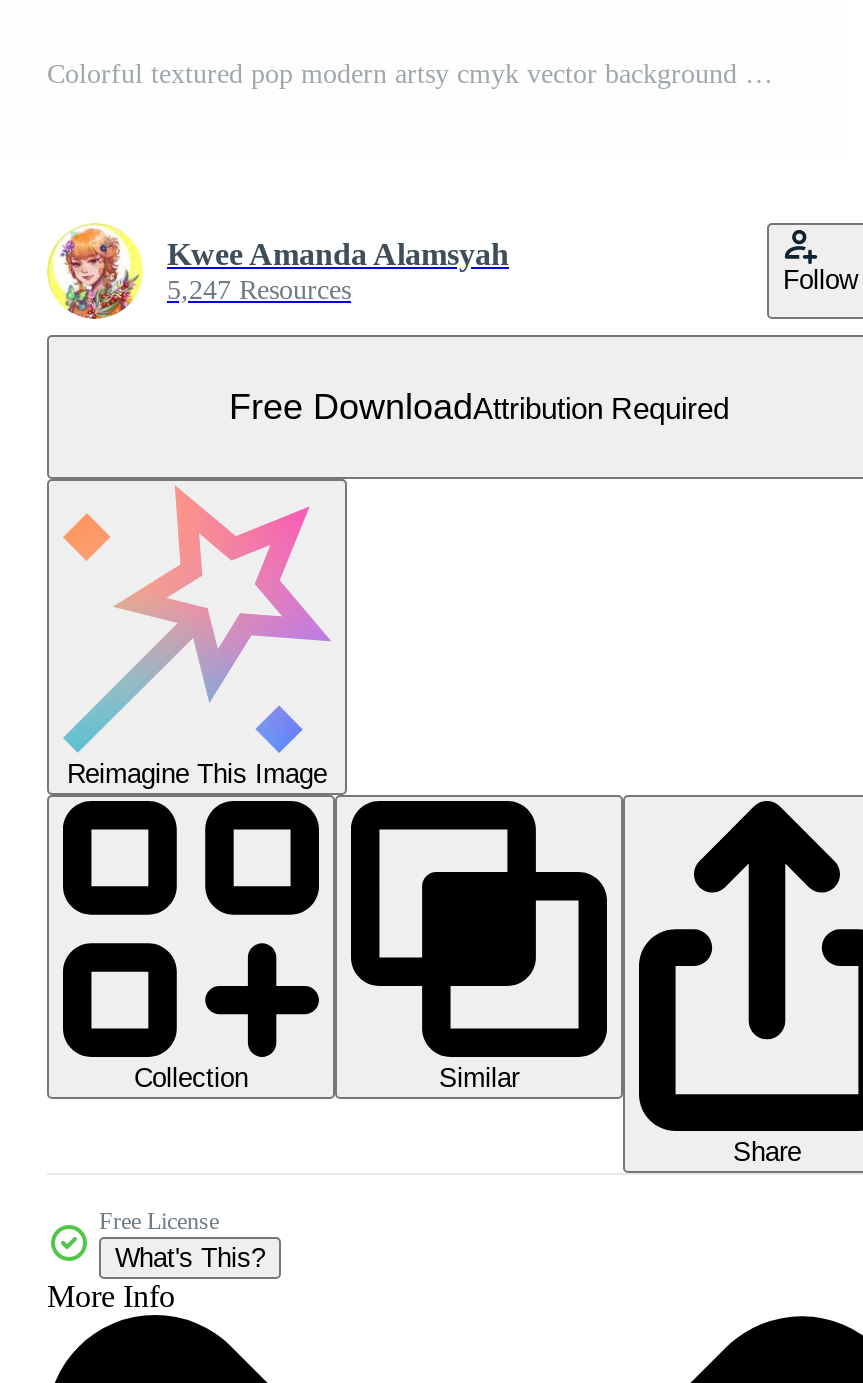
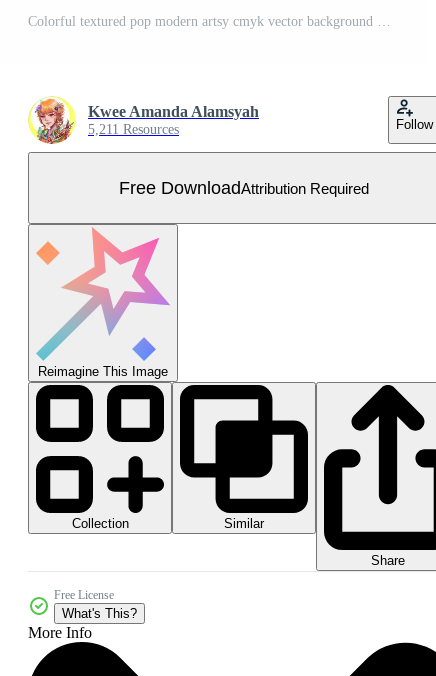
- 5,247 Resources
+ 5,211 Resources
